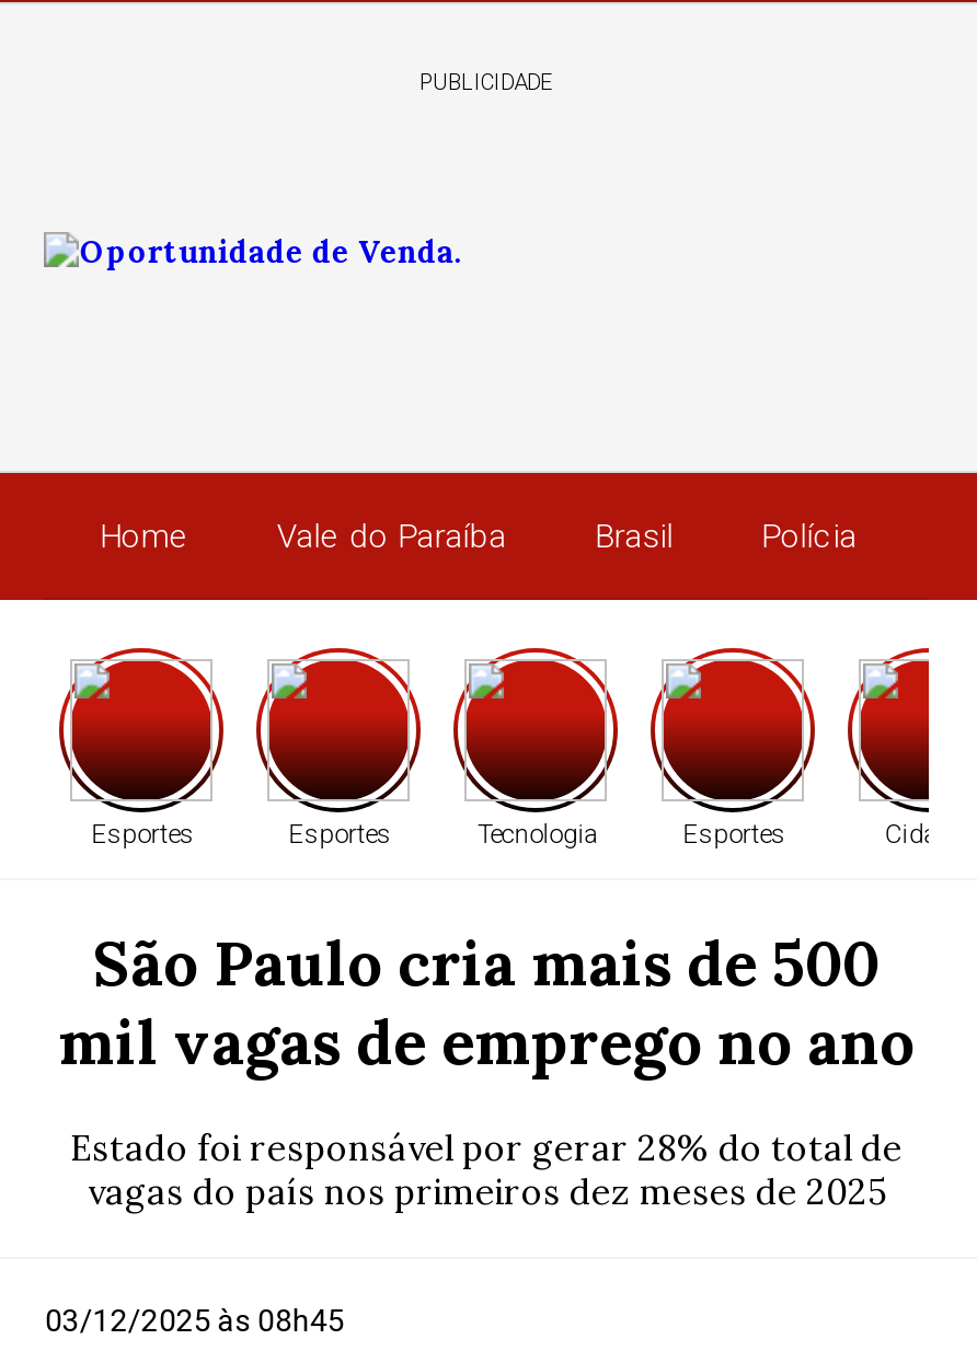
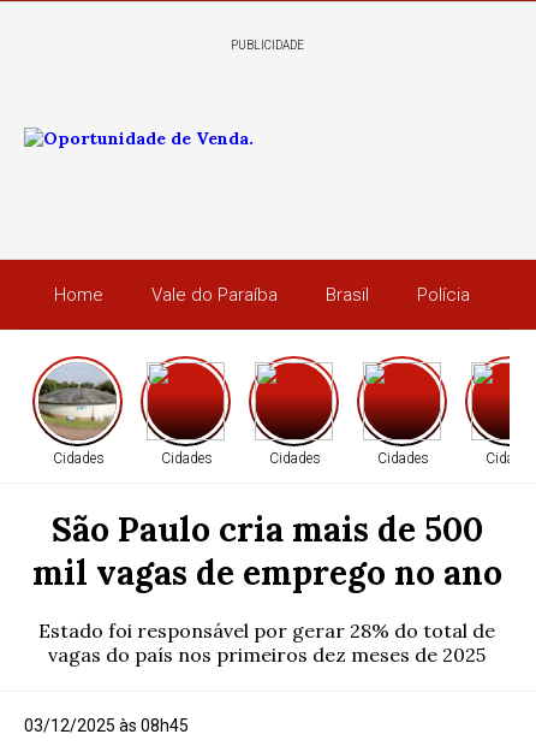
- [image]
- Esportes
- Esportes
- Tecnologia
- Esportes
+ [image]
+ Cidades
+ Cidades
+ Cidades
+ Cidades
